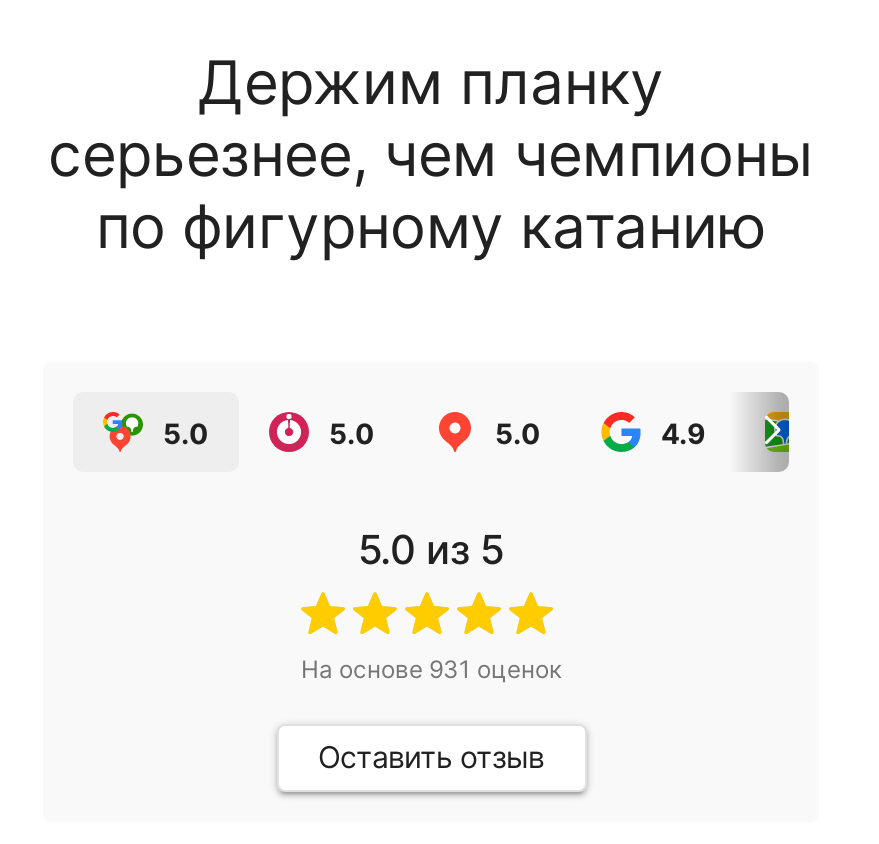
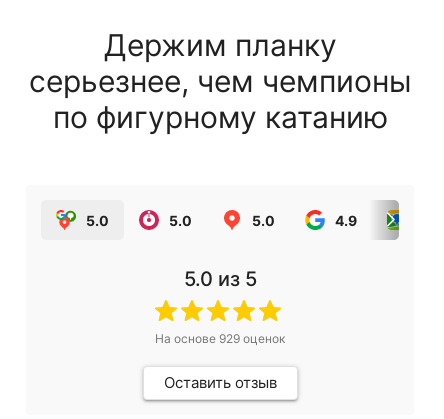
- На основе 931 оценок
+ На основе 929 оценок
